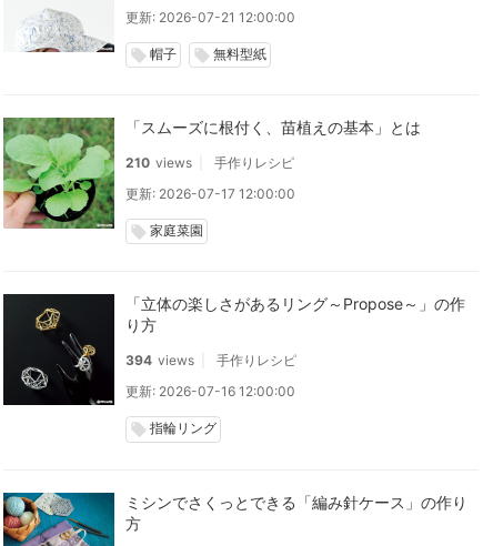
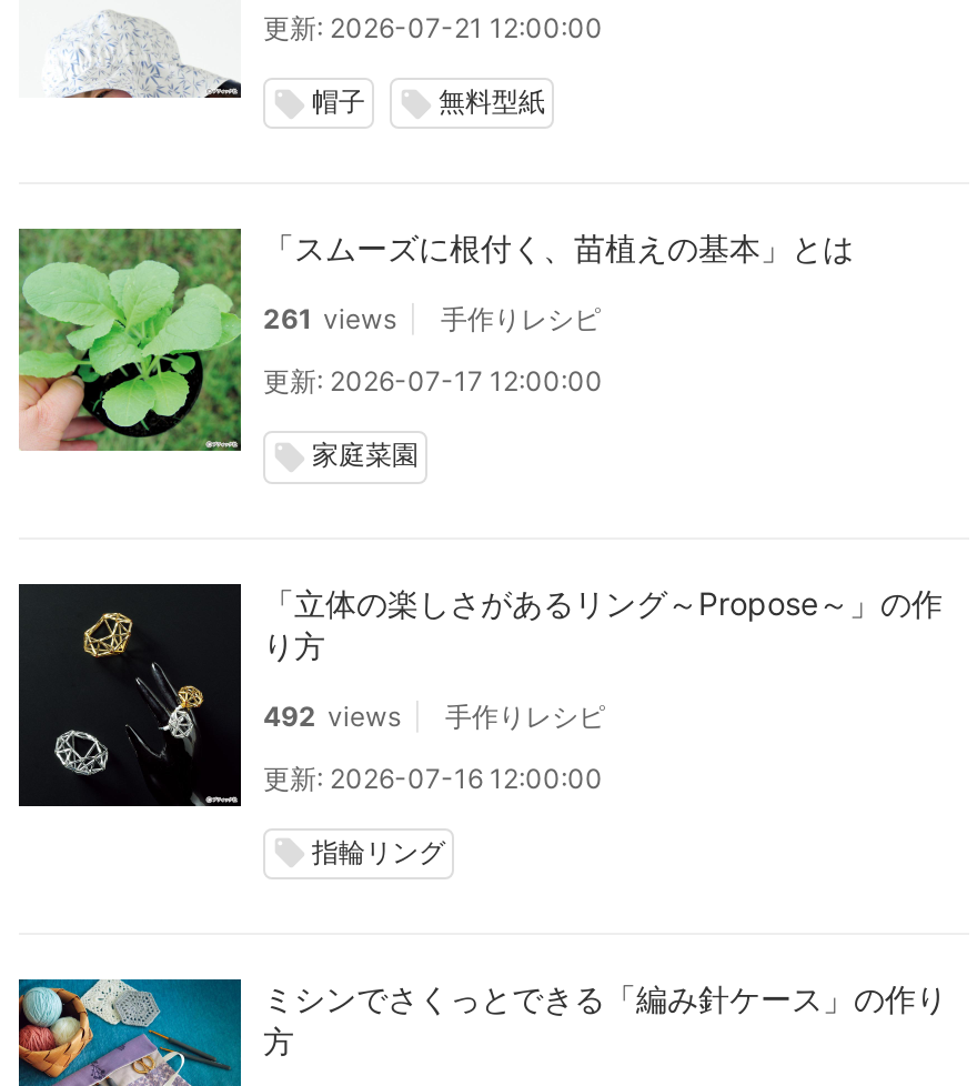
- 210 views 手作りレシピ
+ 261 views 手作りレシピ

- 394 views 手作りレシピ
+ 492 views 手作りレシピ
